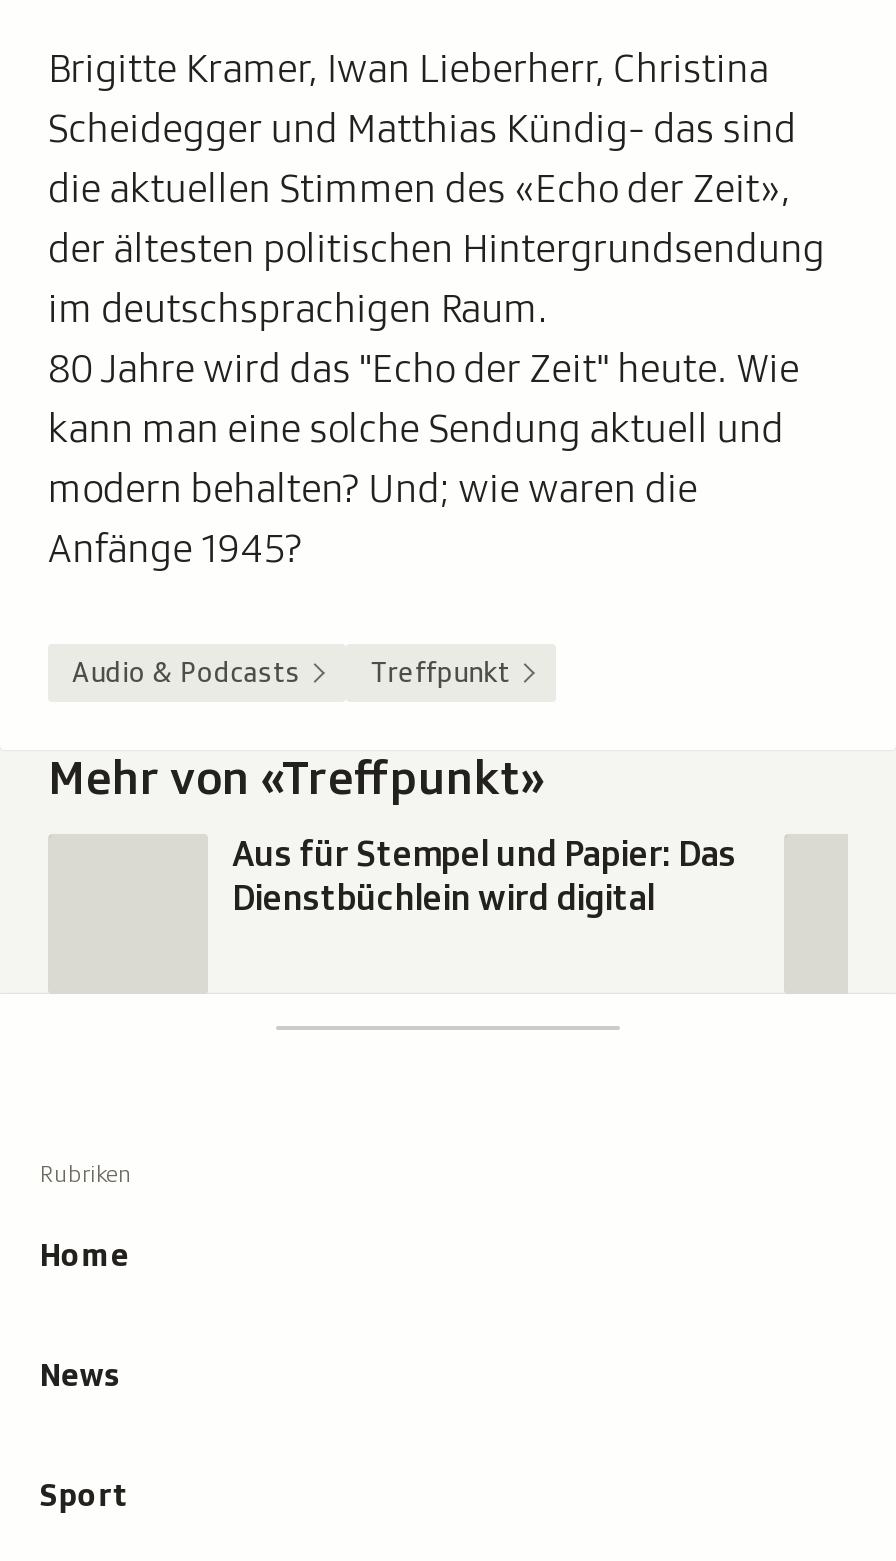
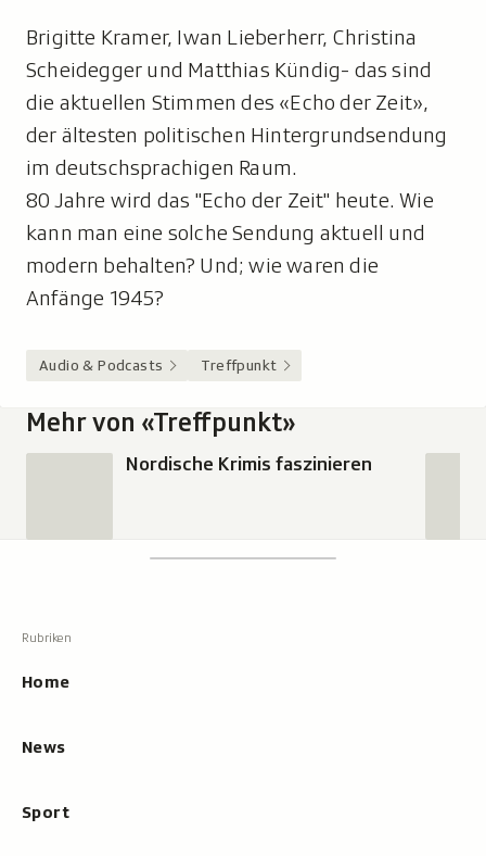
- Aus für Stempel und Papier: Das
- Dienstbüchlein wird digital
+ Nordische Krimis faszinieren
